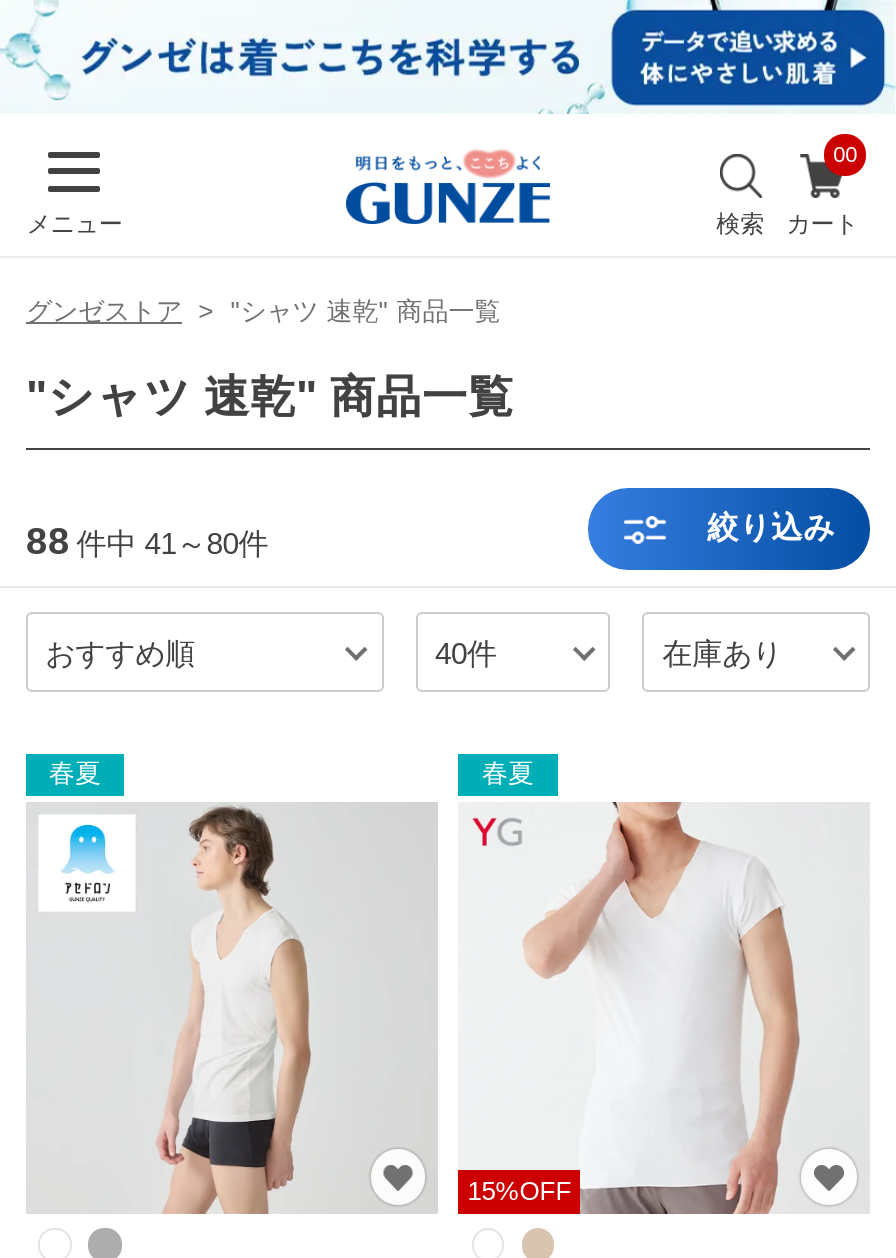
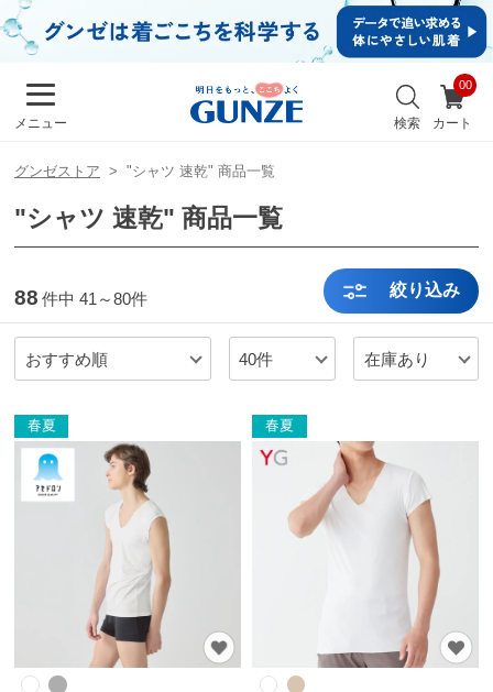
- 15%OFF
